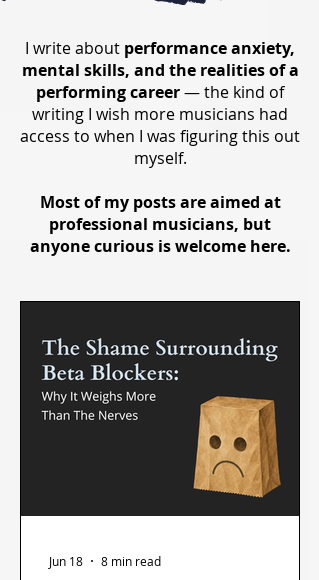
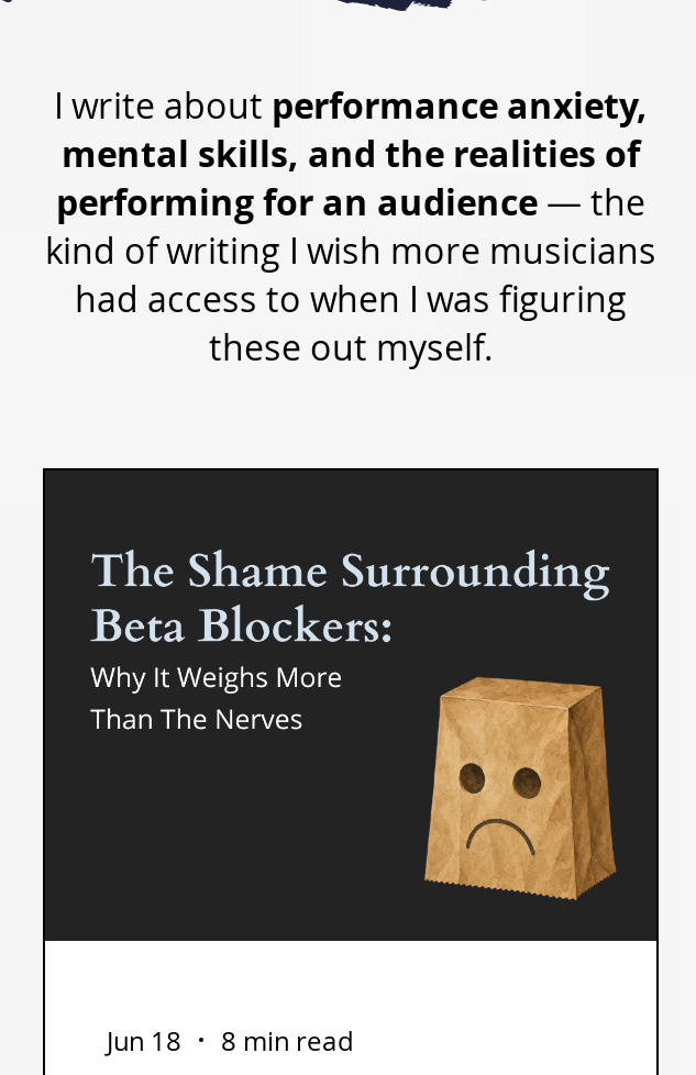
- mental skills, and the realities of a
- performing career — the kind of
- writing I wish more musicians had
- access to when I was figuring this out
- myself.
- Most of my posts are aimed at
- professional musicians, but
- anyone curious is welcome here.
+ mental skills, and the realities of
+ performing for an audience — the
+ kind of writing I wish more musicians
+ had access to when I was figuring
+ these out myself.
